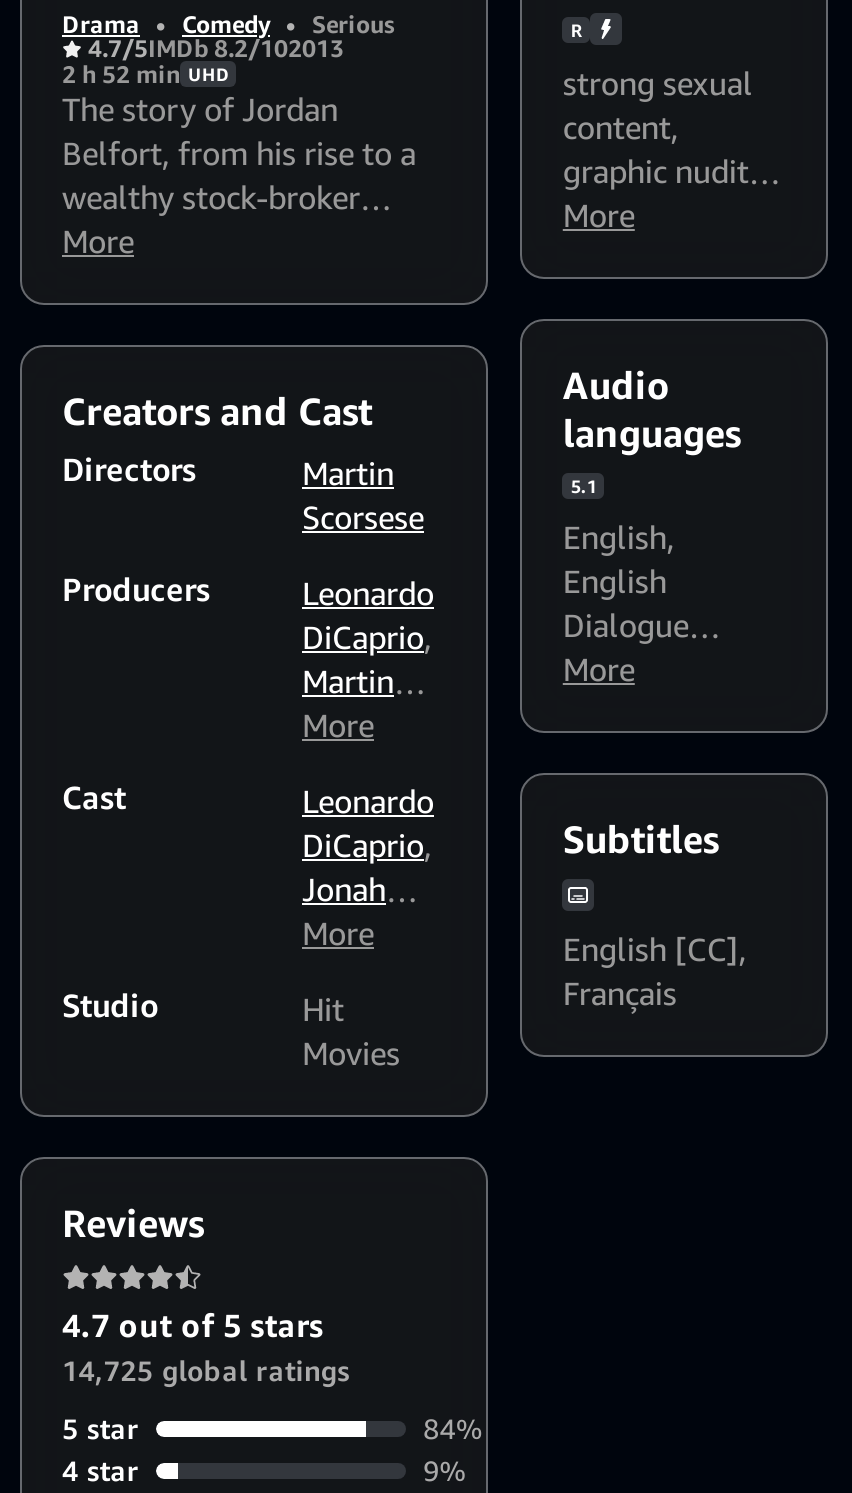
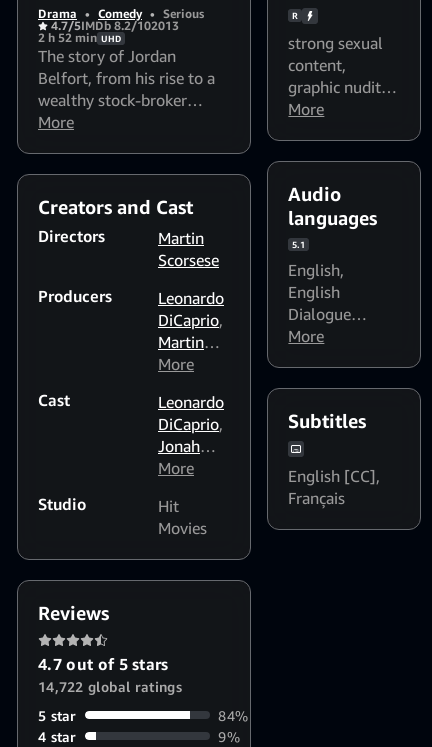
- 14,725 global ratings
+ 14,722 global ratings
